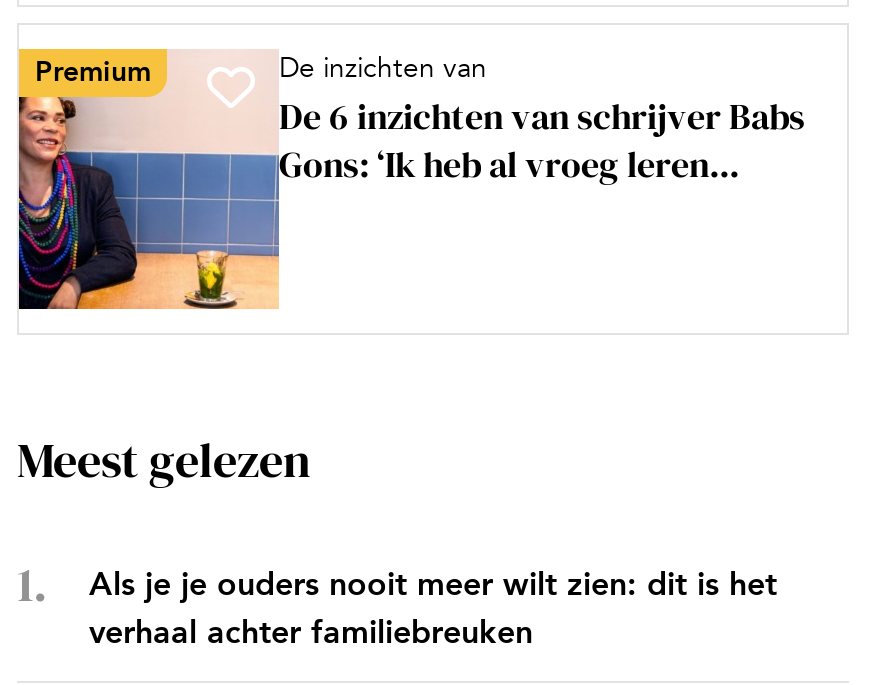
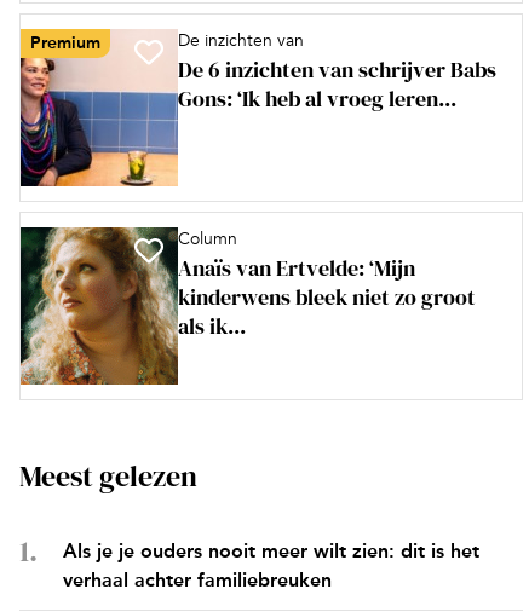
+ [image]
+ Column
+ Anaïs van Ertvelde: ‘Mijn
+ kinderwens bleek niet zo groot
+ als ik...
